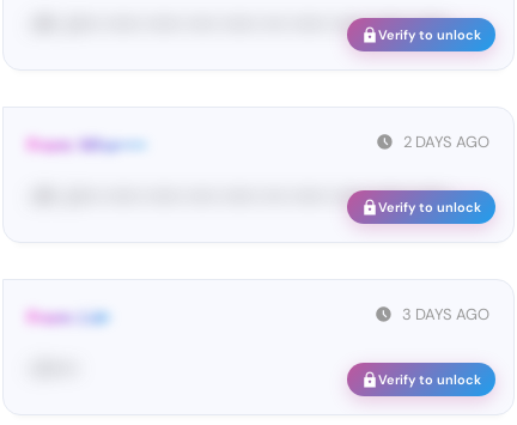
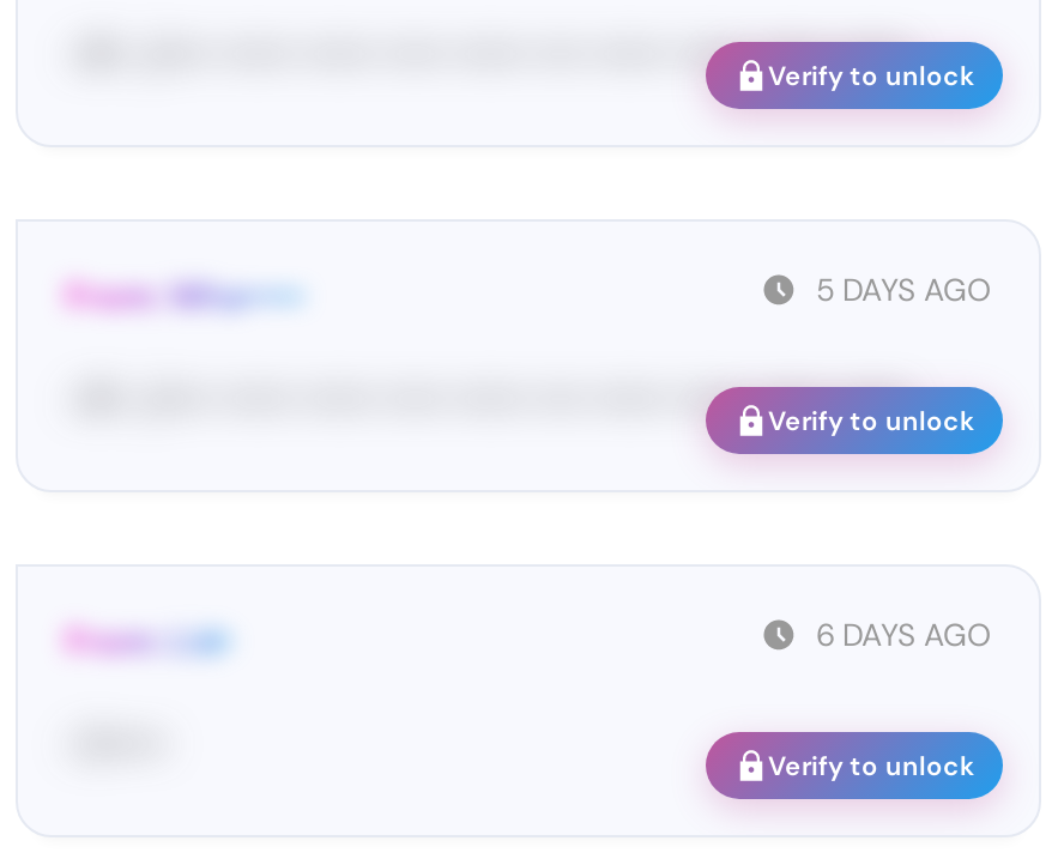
- 2 DAYS AGO
+ 5 DAYS AGO

- 3 DAYS AGO
+ 6 DAYS AGO
